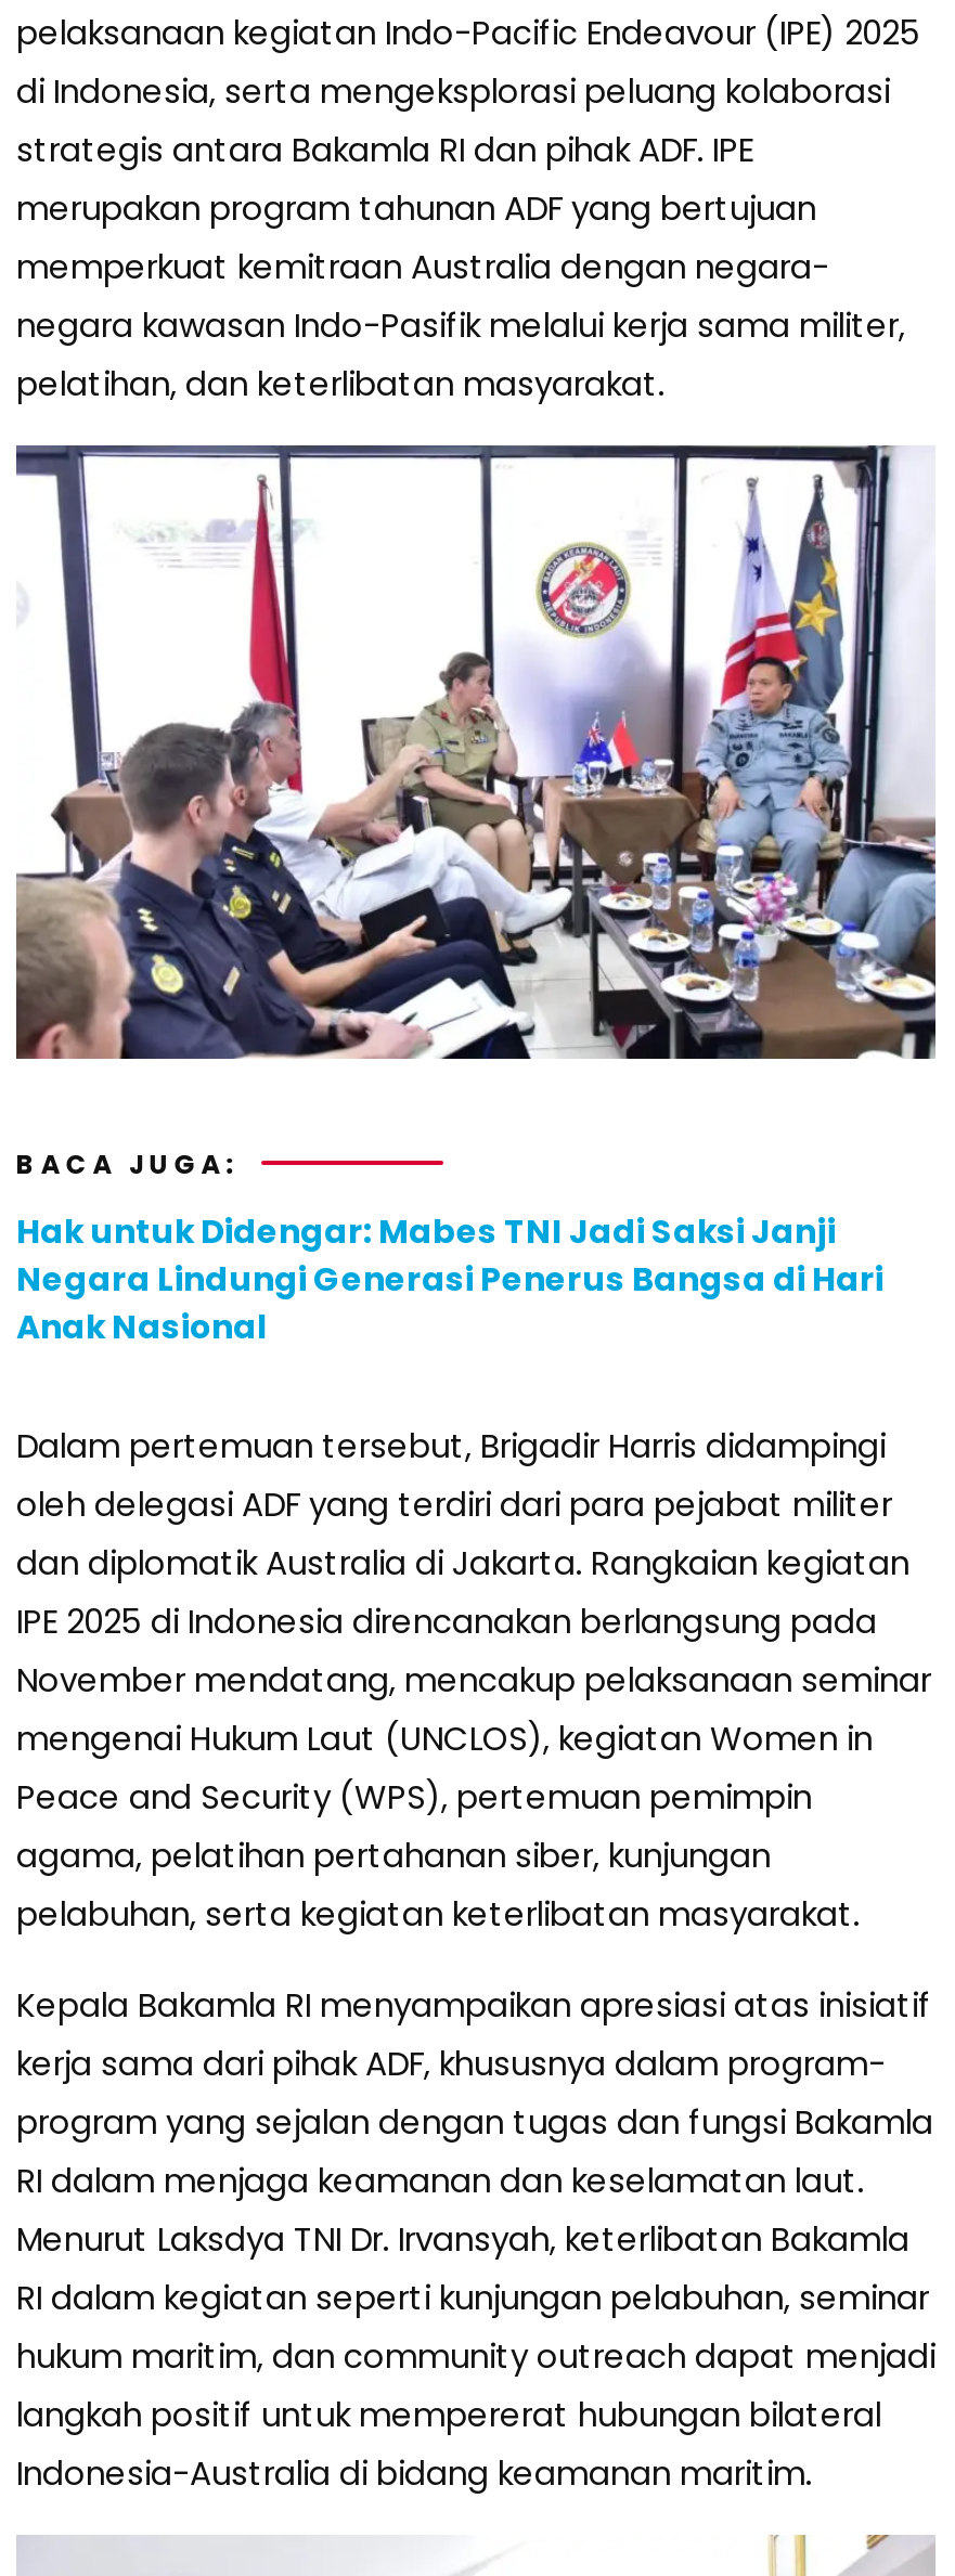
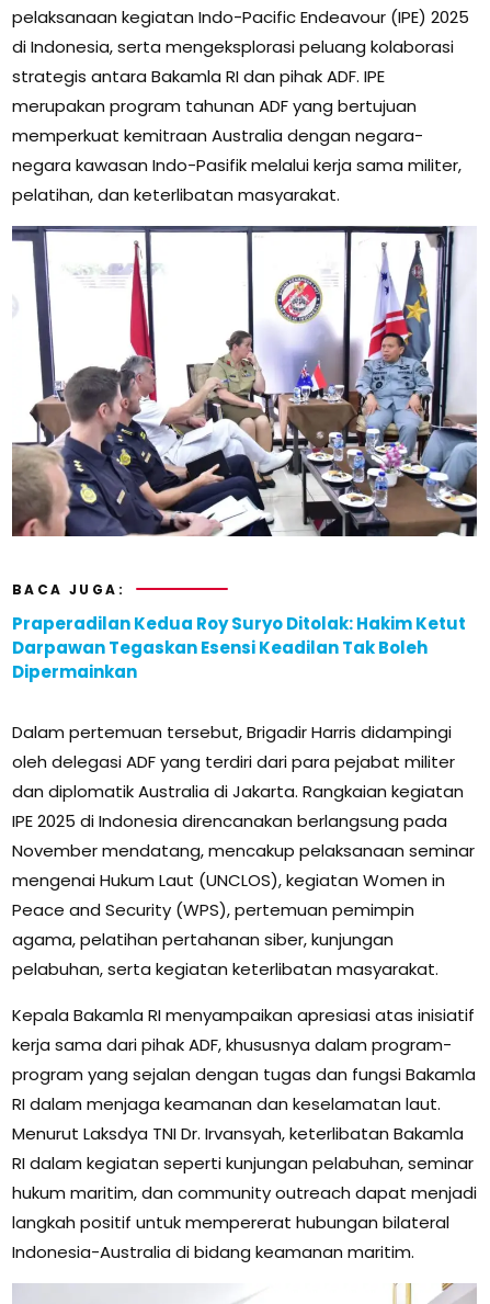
- Hak untuk Didengar: Mabes TNI Jadi Saksi Janji
- Negara Lindungi Generasi Penerus Bangsa di Hari
- Anak Nasional
+ Praperadilan Kedua Roy Suryo Ditolak: Hakim Ketut
+ Darpawan Tegaskan Esensi Keadilan Tak Boleh
+ Dipermainkan
